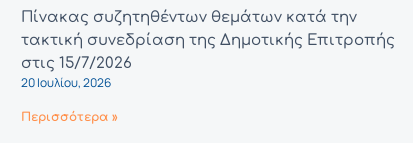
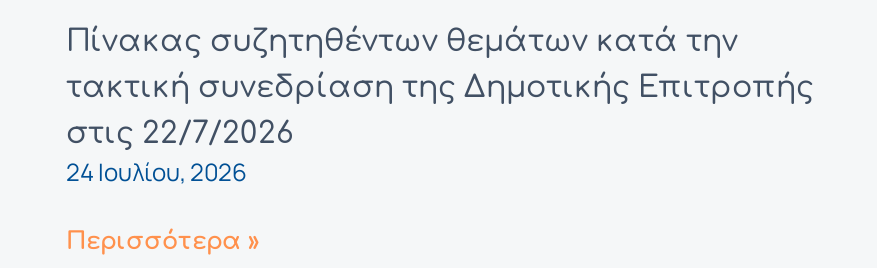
- στις 15/7/2026
+ στις 22/7/2026

- 20 Ιουλίου, 2026
+ 24 Ιουλίου, 2026
